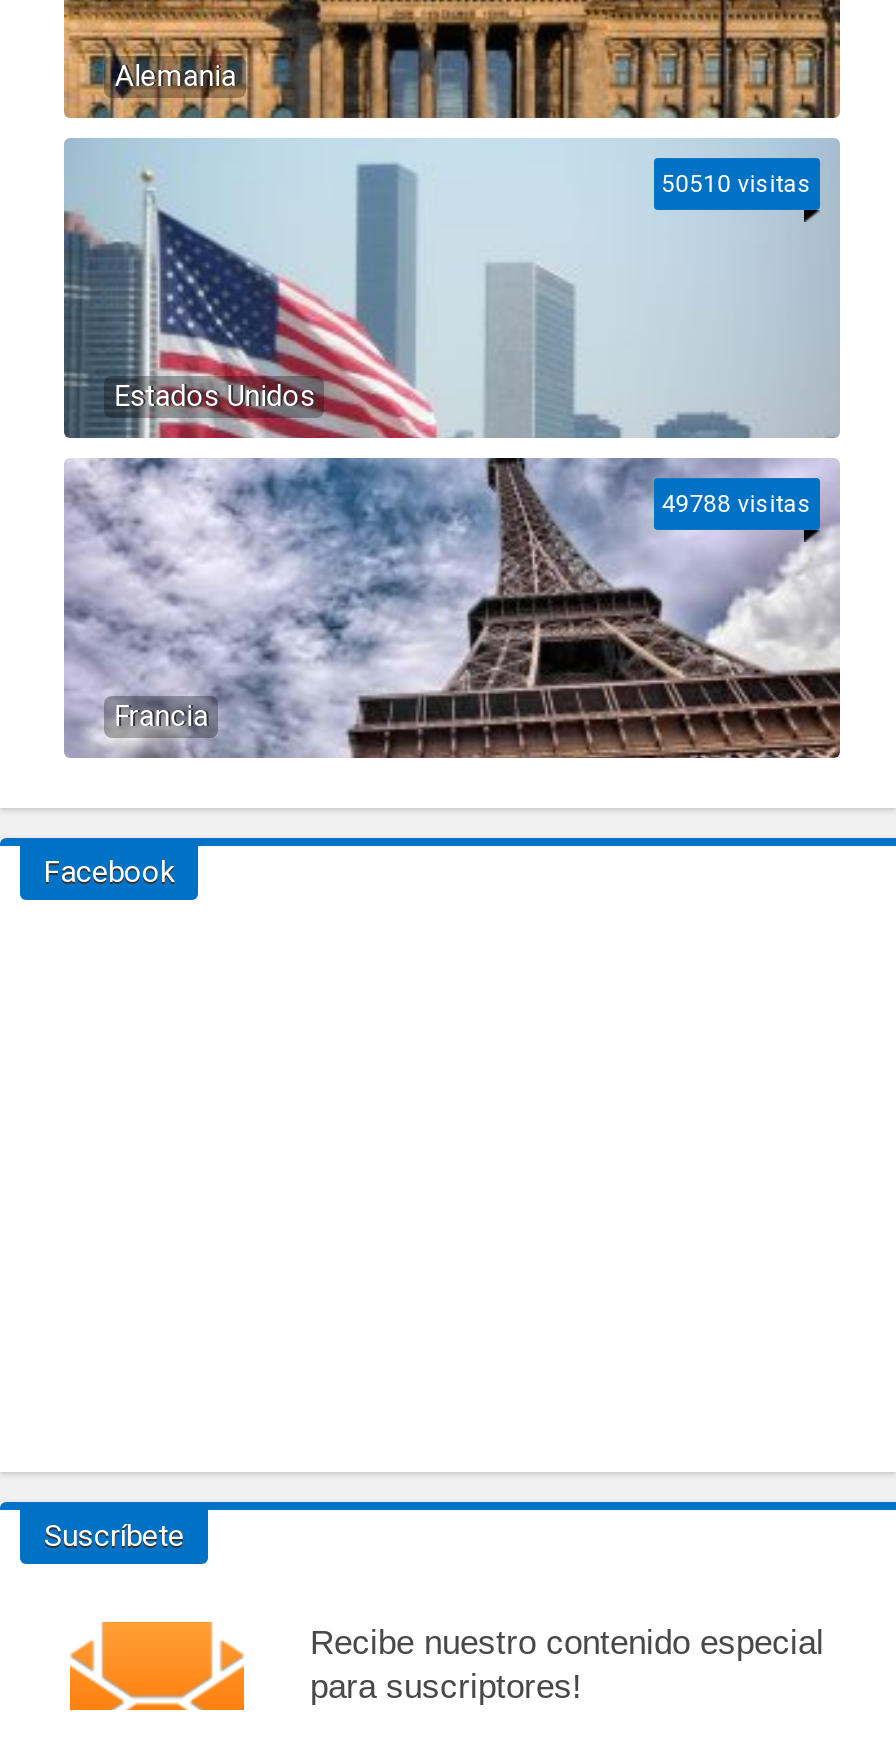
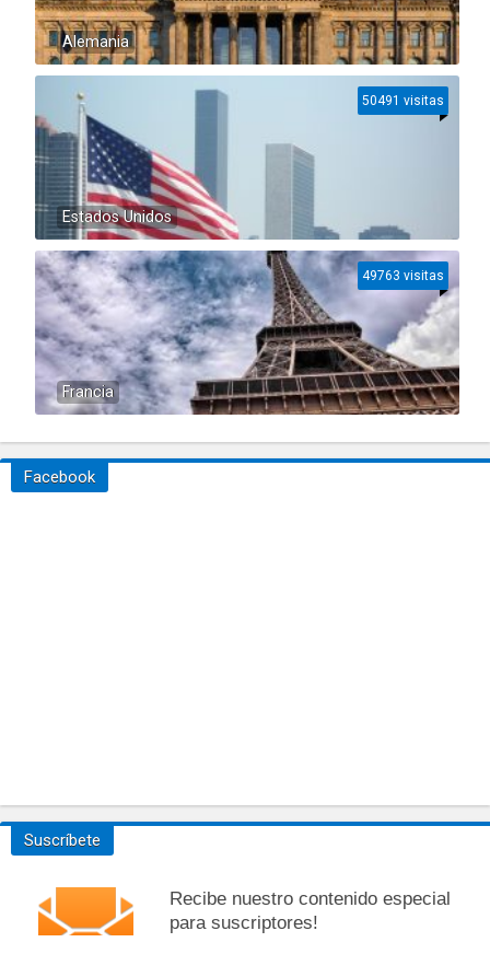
- 50510 visitas
+ 50491 visitas

- 49788 visitas
+ 49763 visitas
